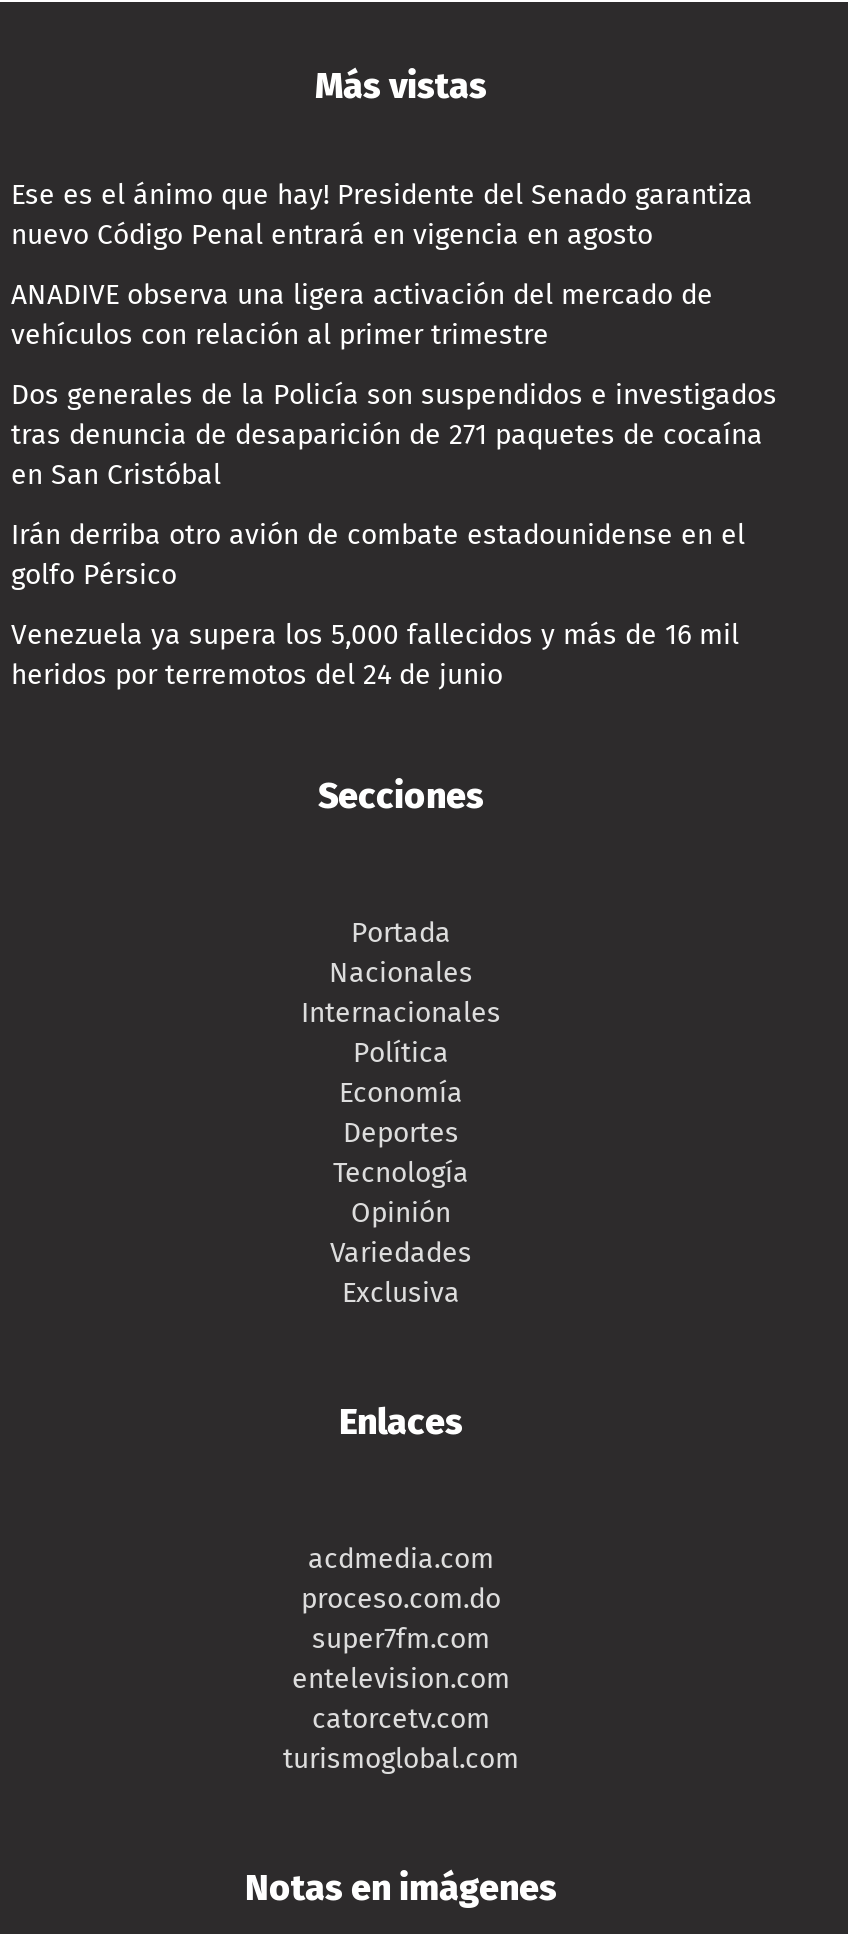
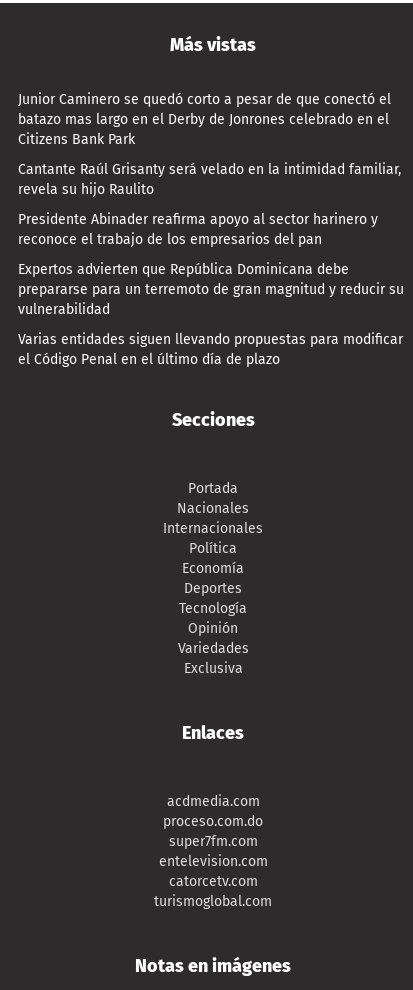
- Ese es el ánimo que hay! Presidente del Senado garantiza
- nuevo Código Penal entrará en vigencia en agosto
+ Junior Caminero se quedó corto a pesar de que conectó el
+ batazo mas largo en el Derby de Jonrones celebrado en el
+ Citizens Bank Park

- ANADIVE observa una ligera activación del mercado de
- vehículos con relación al primer trimestre
+ Cantante Raúl Grisanty será velado en la intimidad familiar,
+ revela su hijo Raulito

- Dos generales de la Policía son suspendidos e investigados
- tras denuncia de desaparición de 271 paquetes de cocaína
- en San Cristóbal
+ Presidente Abinader reafirma apoyo al sector harinero y
+ reconoce el trabajo de los empresarios del pan

- Irán derriba otro avión de combate estadounidense en el
- golfo Pérsico
+ Expertos advierten que República Dominicana debe
+ prepararse para un terremoto de gran magnitud y reducir su
+ vulnerabilidad

- Venezuela ya supera los 5,000 fallecidos y más de 16 mil
- heridos por terremotos del 24 de junio
+ Varias entidades siguen llevando propuestas para modificar
+ el Código Penal en el último día de plazo
